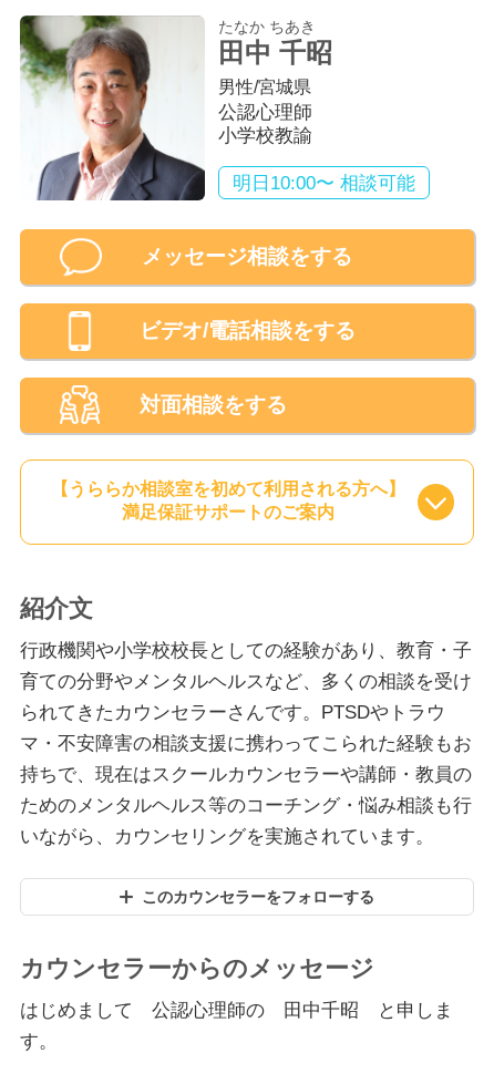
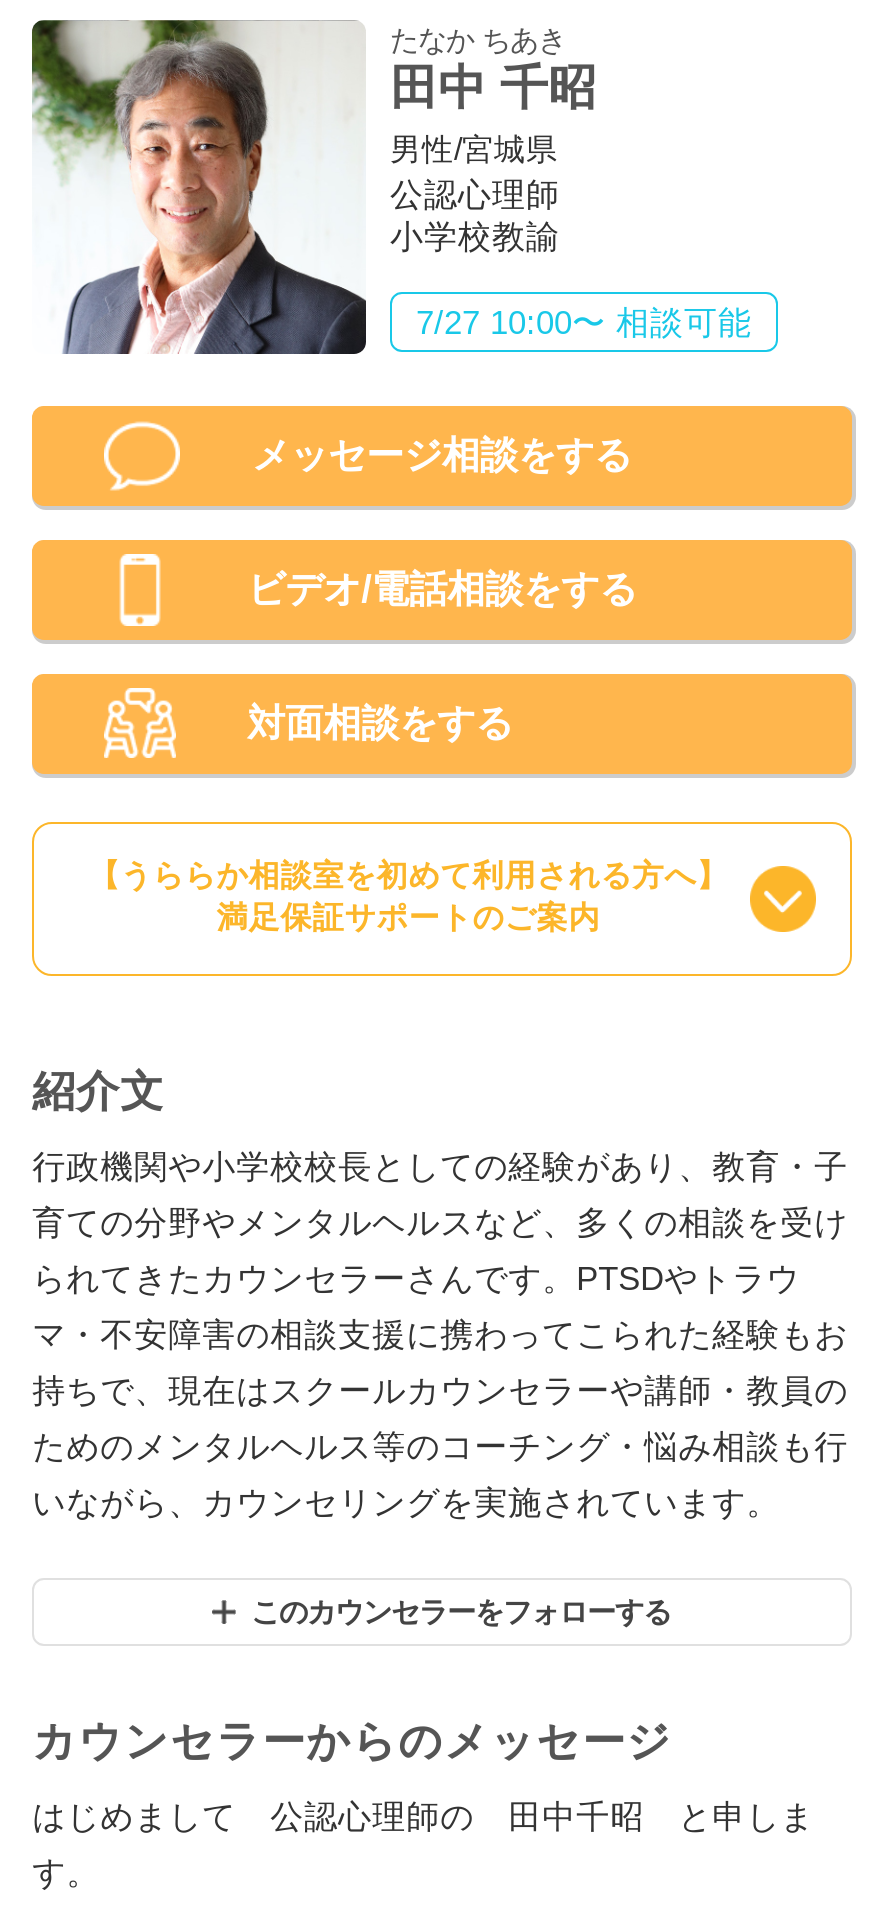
- 明日10:00〜 相談可能
+ 7/27 10:00〜 相談可能
